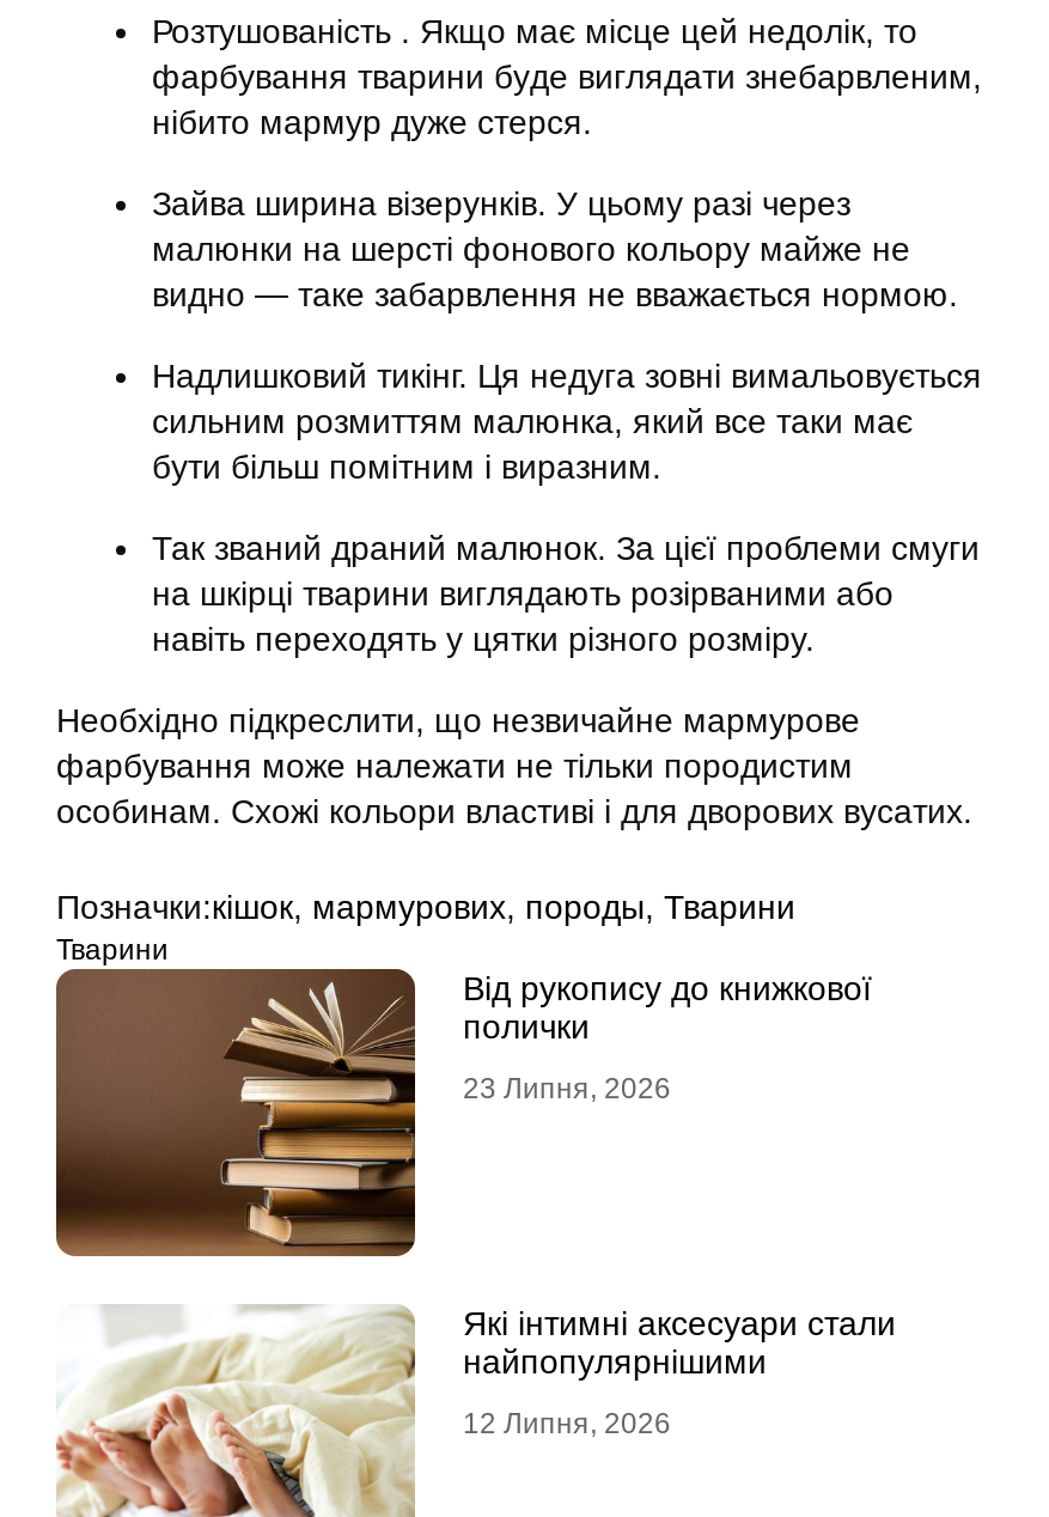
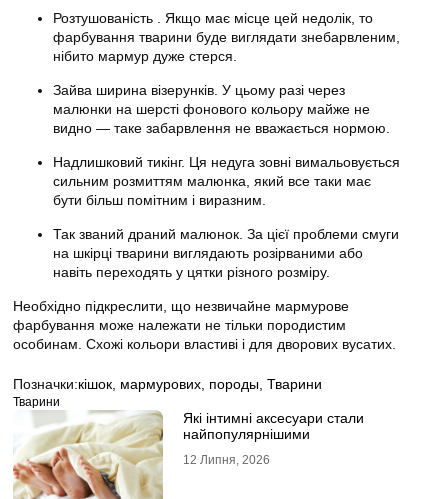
- [image]
- Від рукопису до книжкової
- полички
- 23 Липня, 2026
